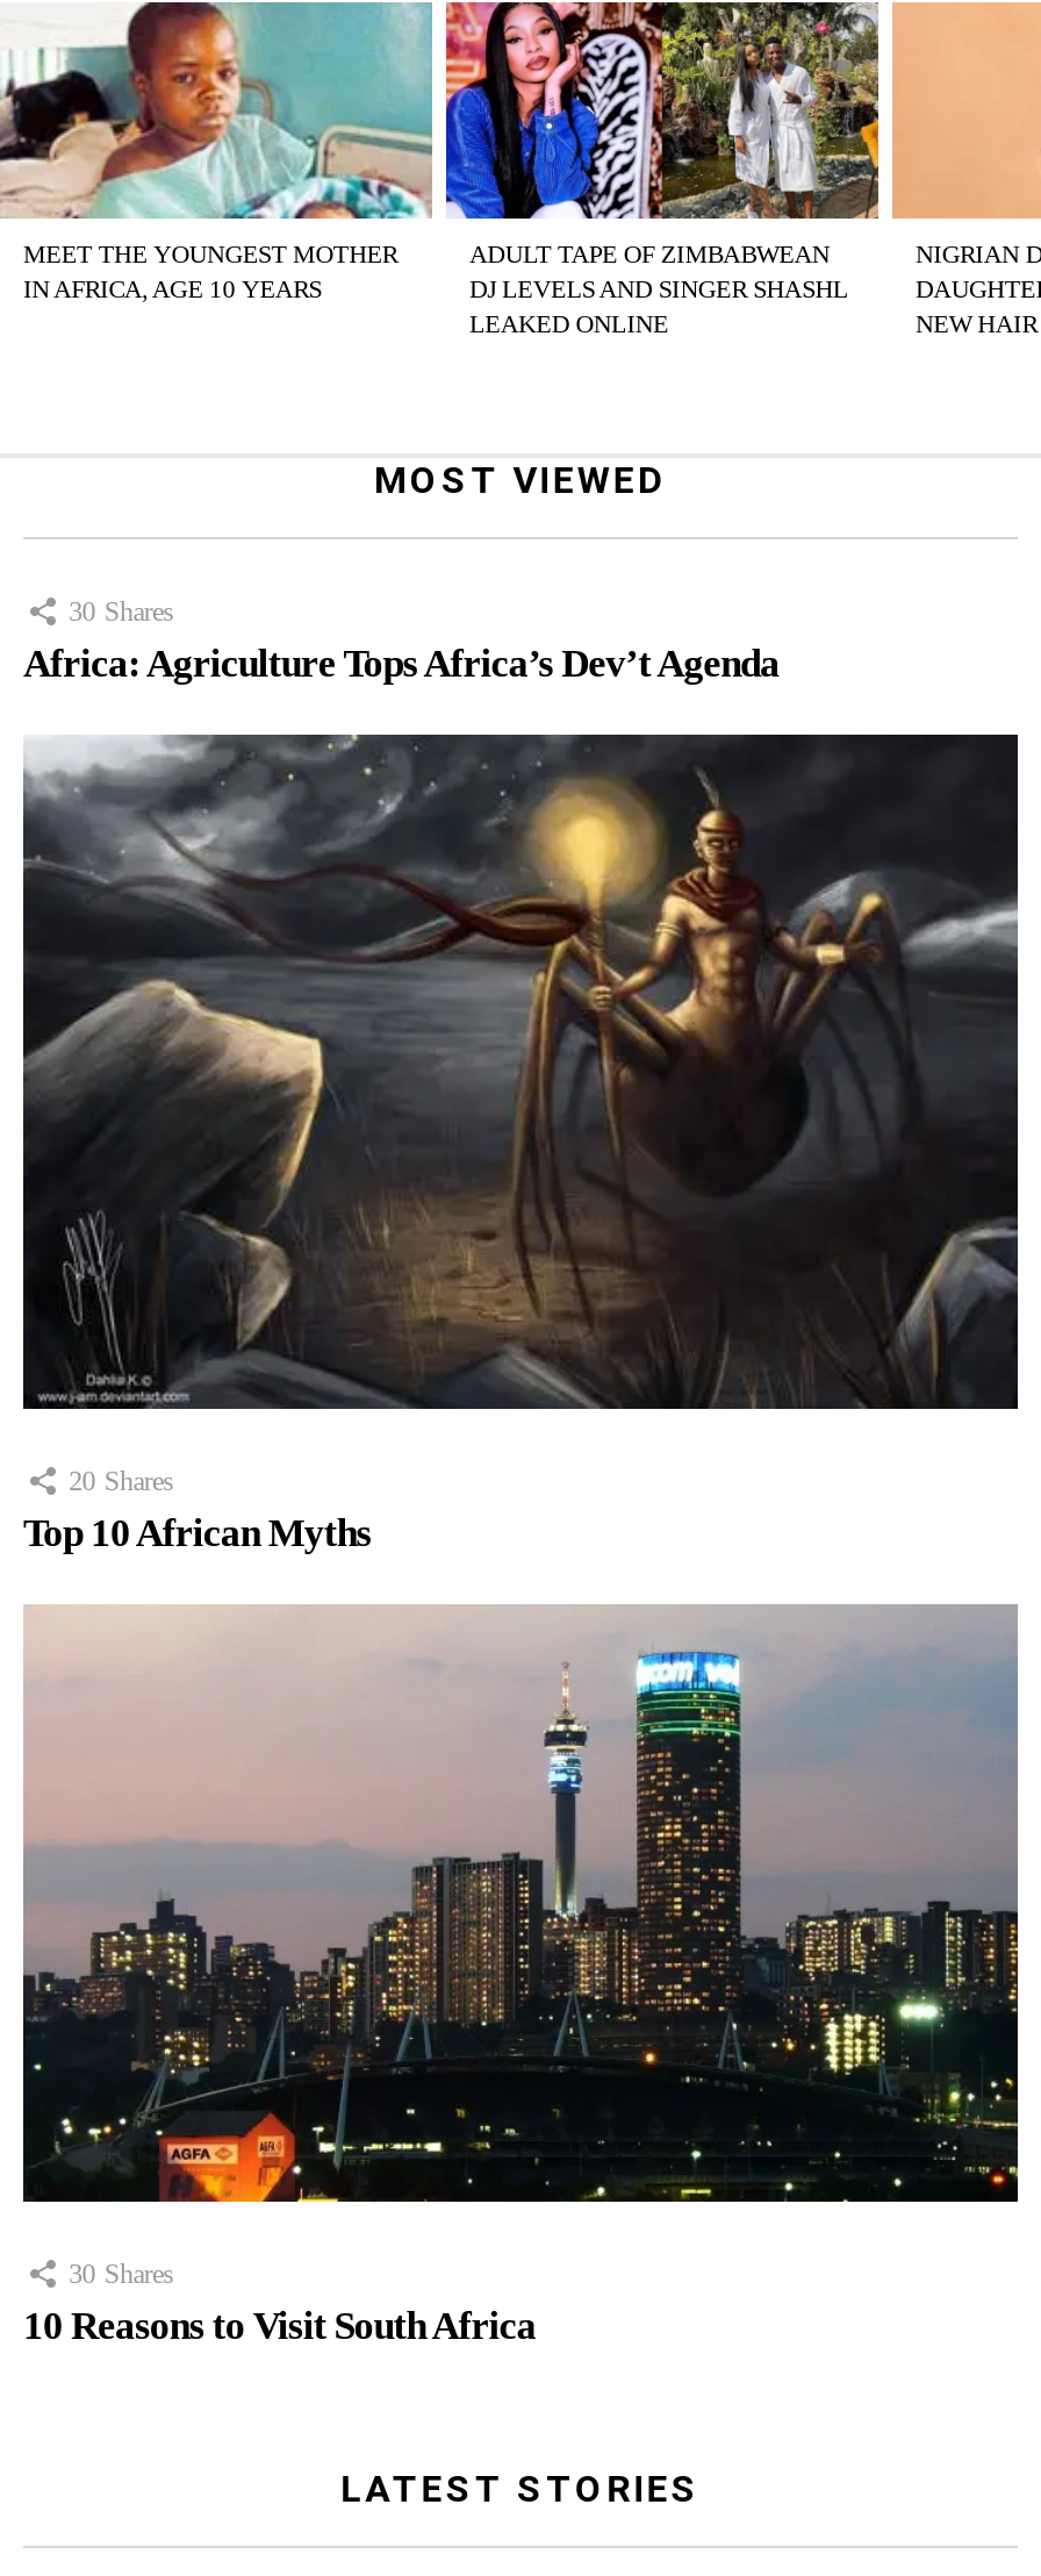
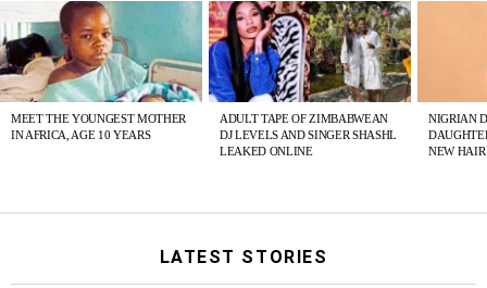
- MOST VIEWED
- 30 Shares
- Africa: Agriculture Tops Africa’s Dev’t Agenda

- [image]
- 20 Shares
- Top 10 African Myths

- [image]
- 30 Shares
- 10 Reasons to Visit South Africa
